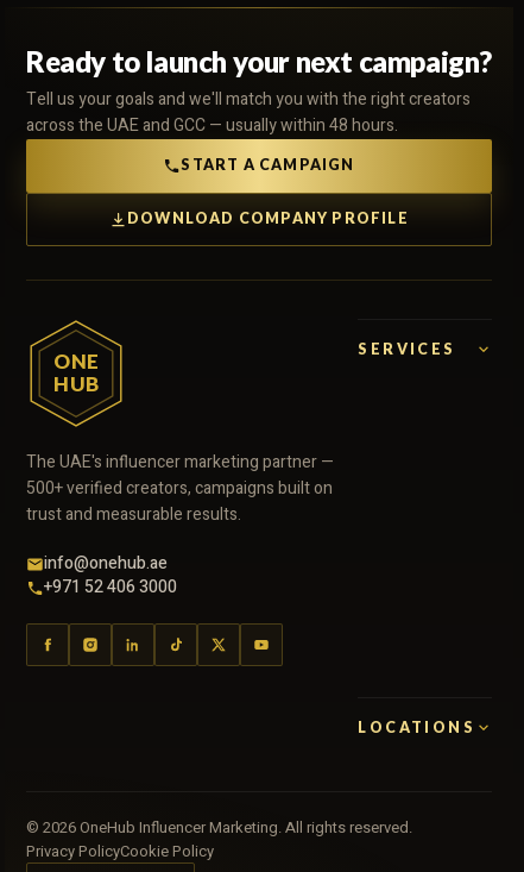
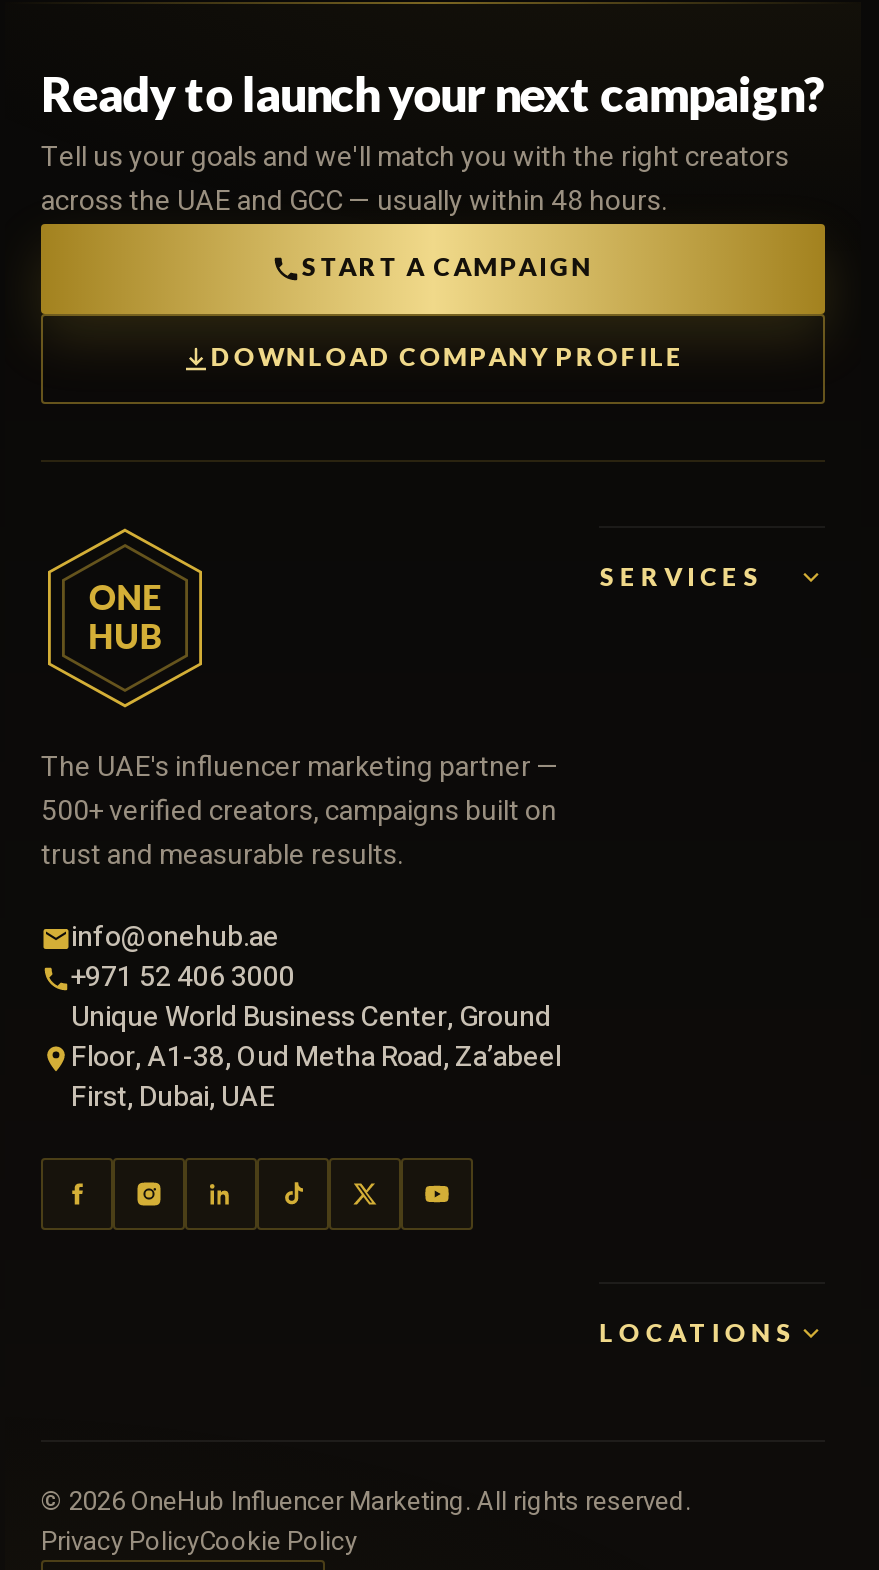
+ Unique World Business Center, Ground
+ Floor, A1-38, Oud Metha Road, Za’abeel
+ First, Dubai, UAE
